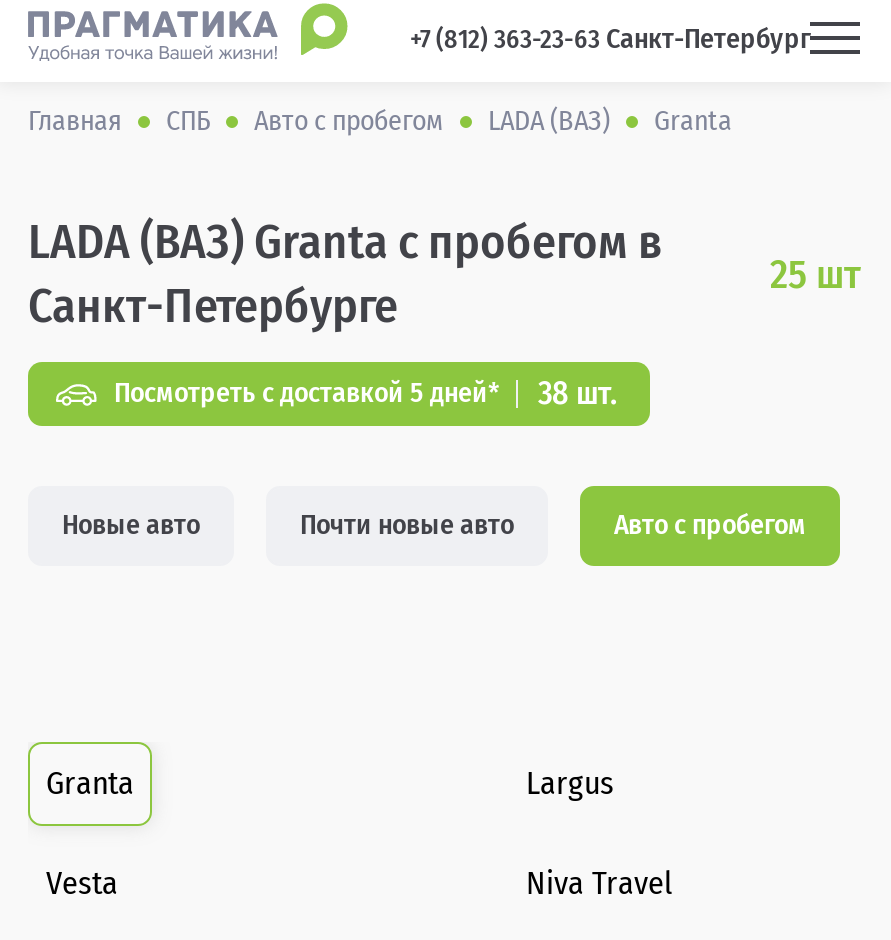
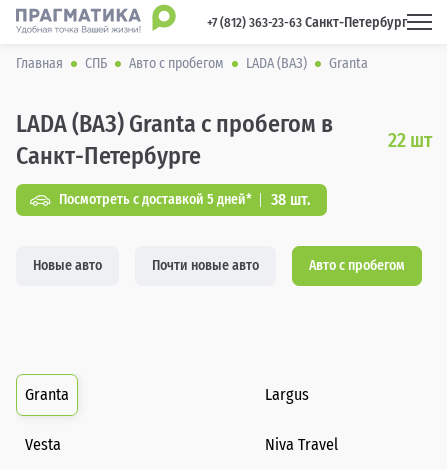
- 25 шт
+ 22 шт
